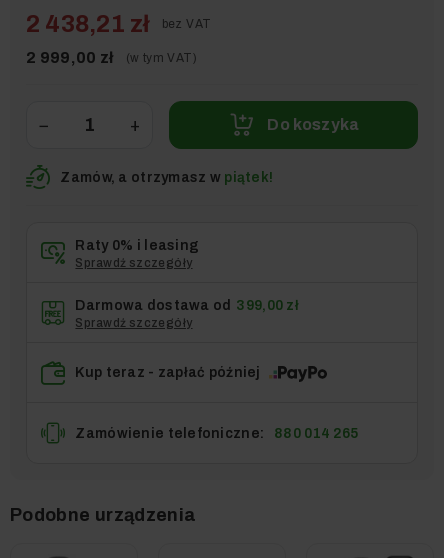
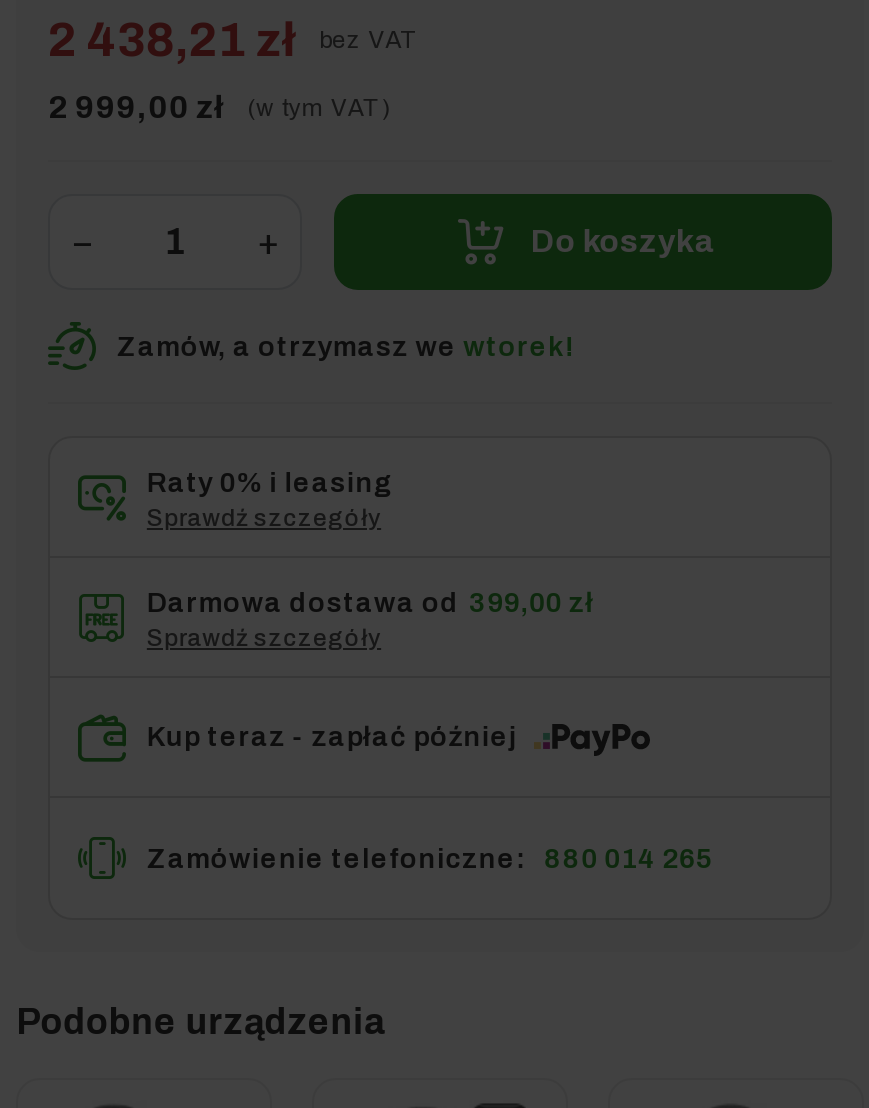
- Zamów, a otrzymasz w piątek!
+ Zamów, a otrzymasz we wtorek!
